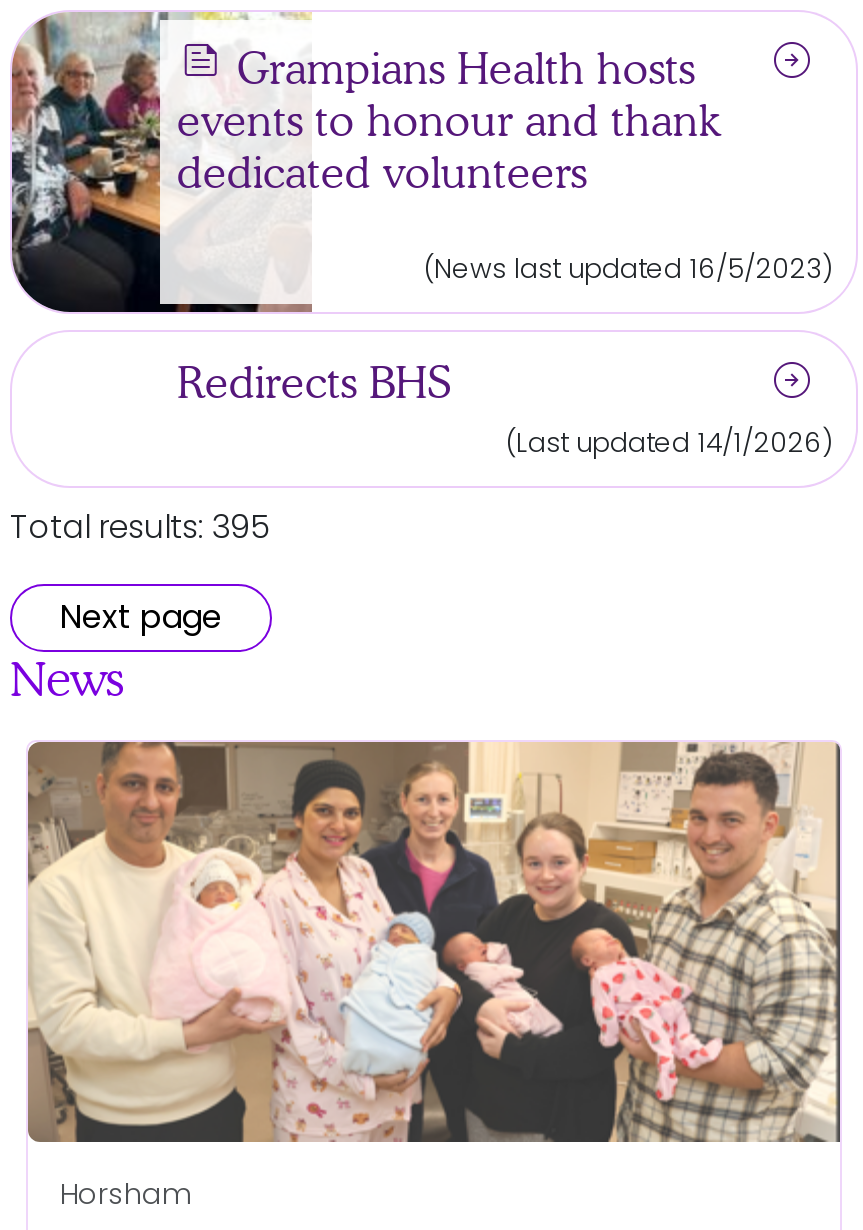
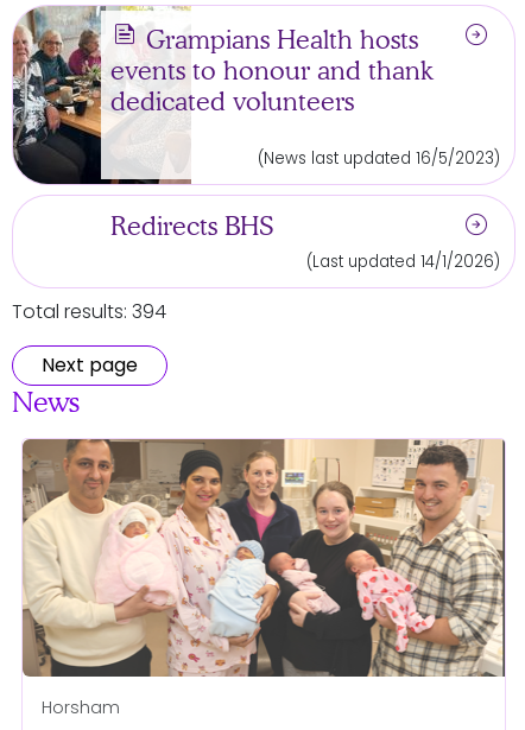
- Total results: 395
+ Total results: 394
